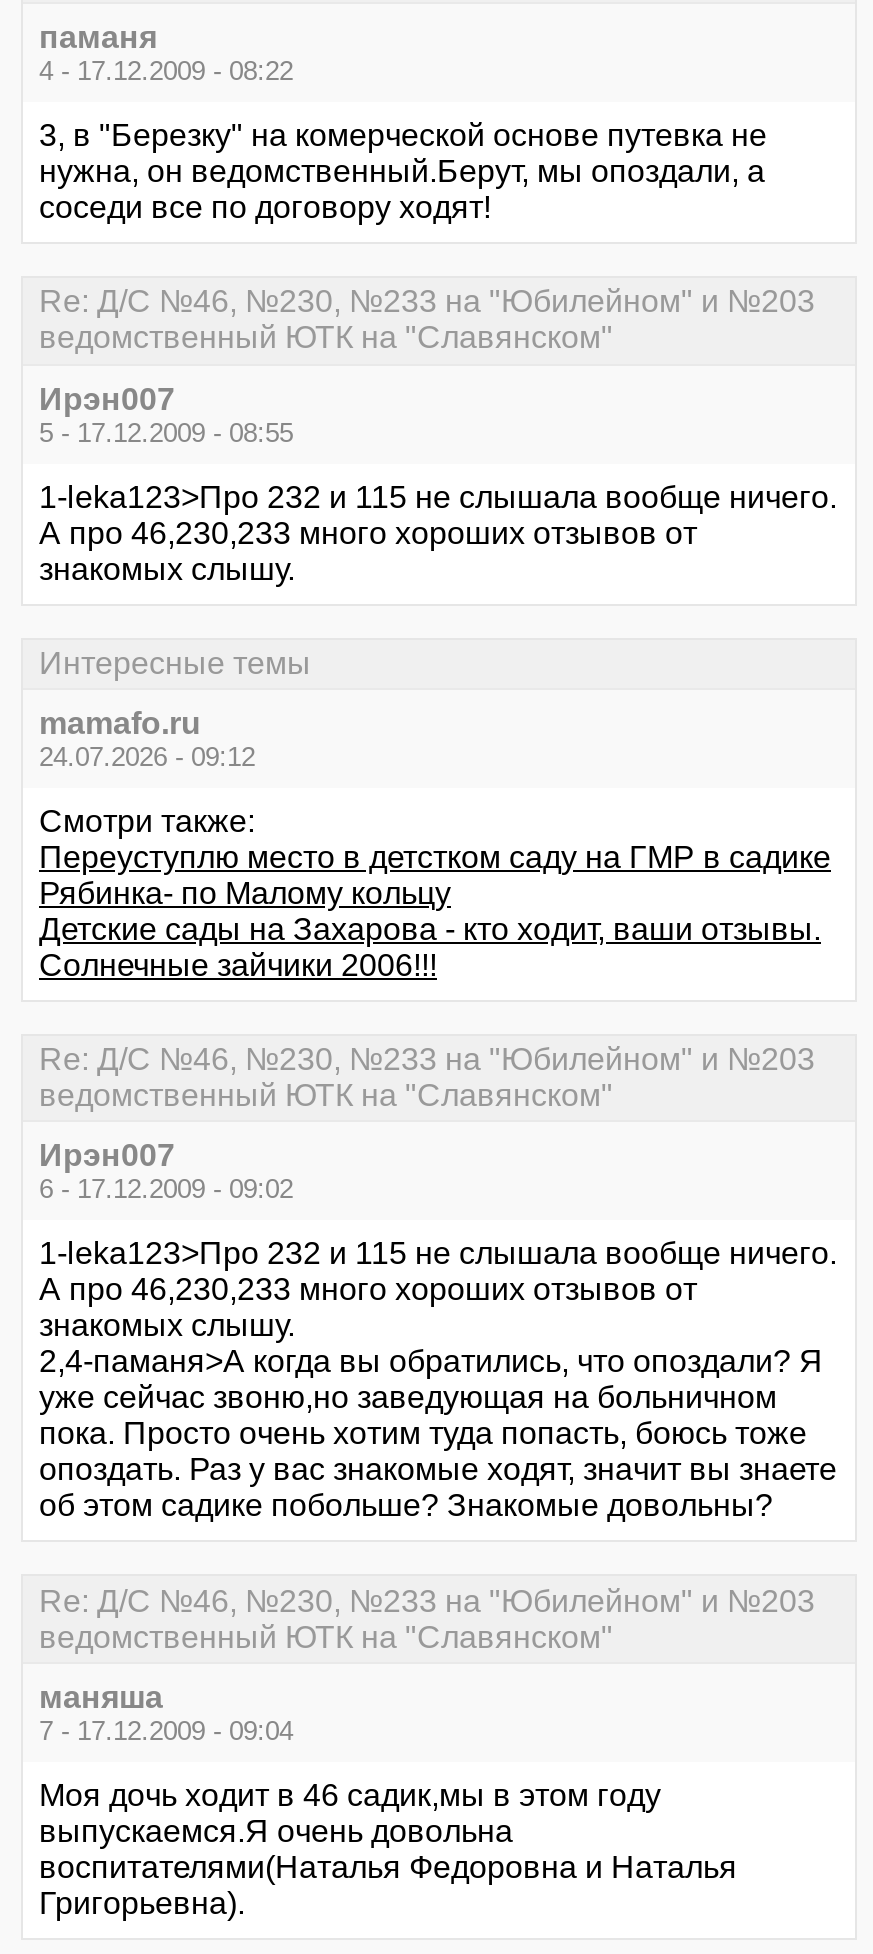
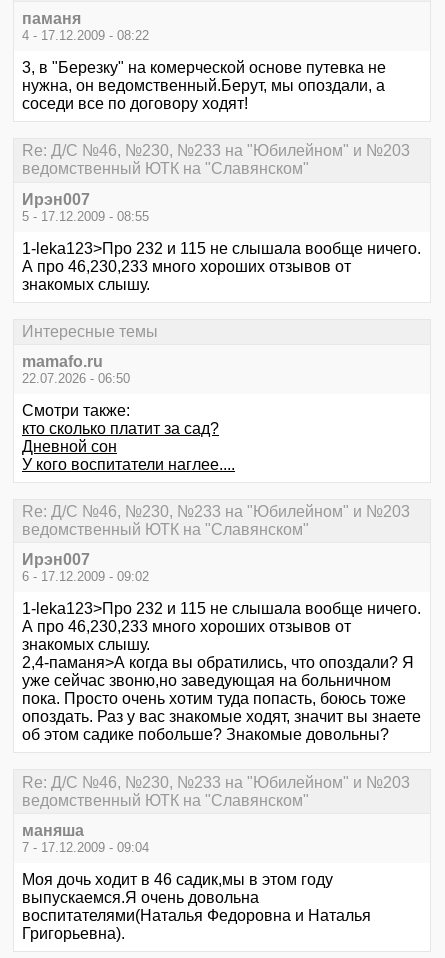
- 24.07.2026 - 09:12
+ 22.07.2026 - 06:50

- Переуступлю место в детстком саду на ГМР в садике
- Рябинка- по Малому кольцу
- Детские сады на Захарова - кто ходит, ваши отзывы.
- Солнечные зайчики 2006!!!
+ кто сколько платит за сад?
+ Дневной сон
+ У кого воспитатели наглее....
